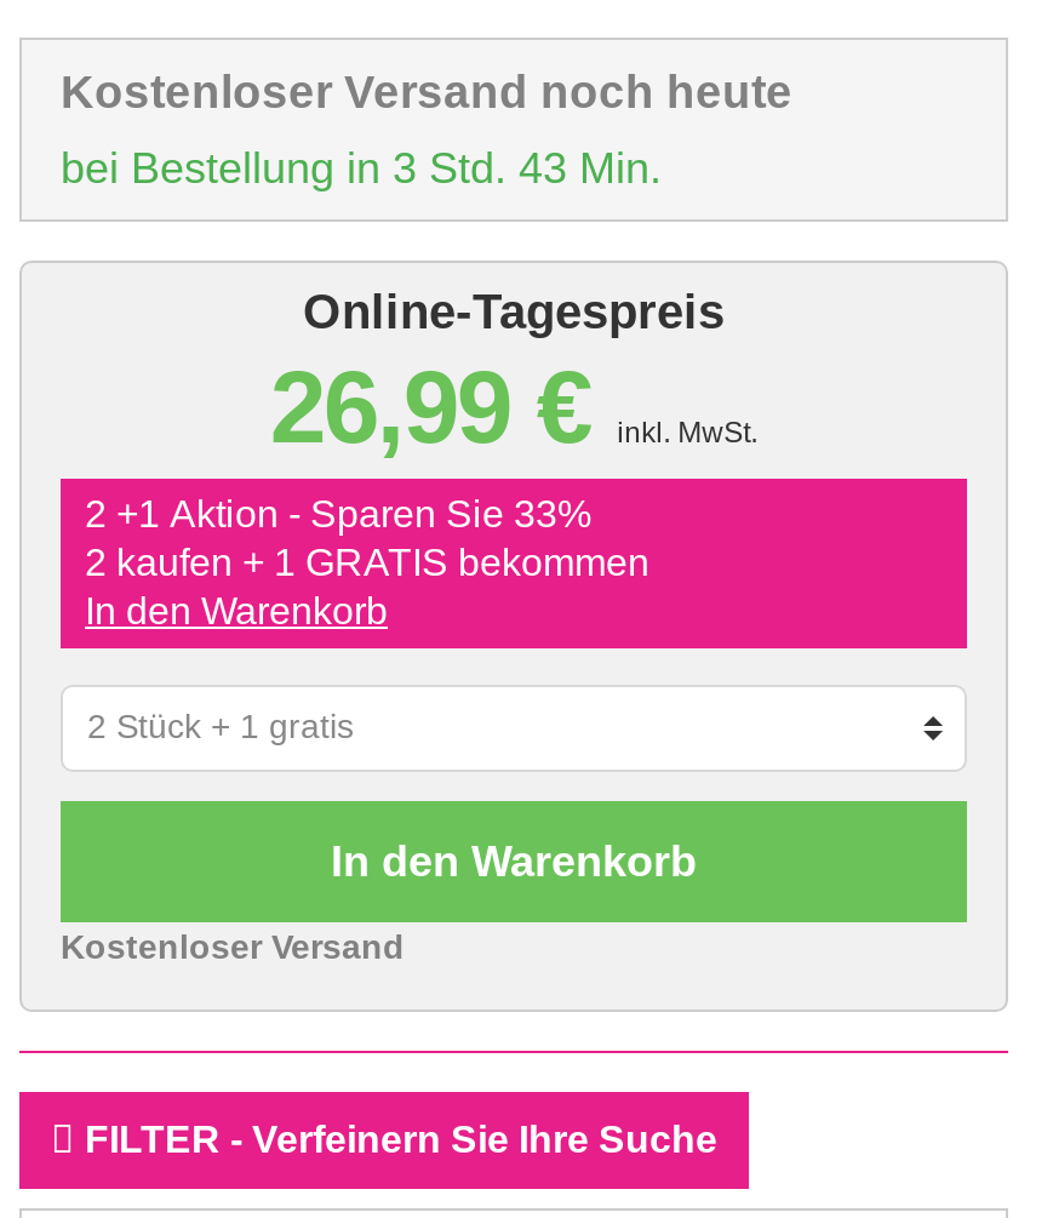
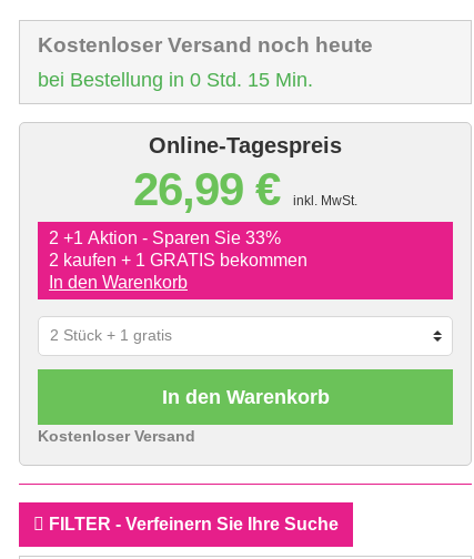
- bei Bestellung in 3 Std. 43 Min.
+ bei Bestellung in 0 Std. 15 Min.
